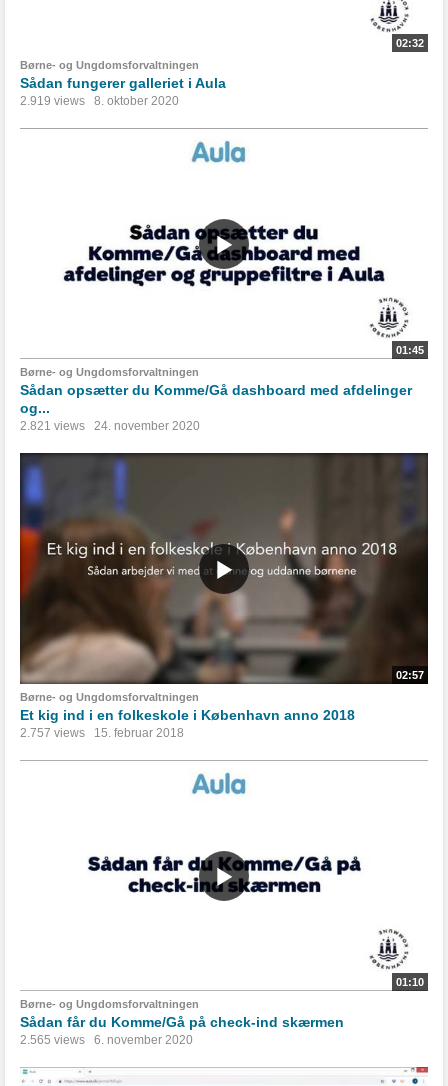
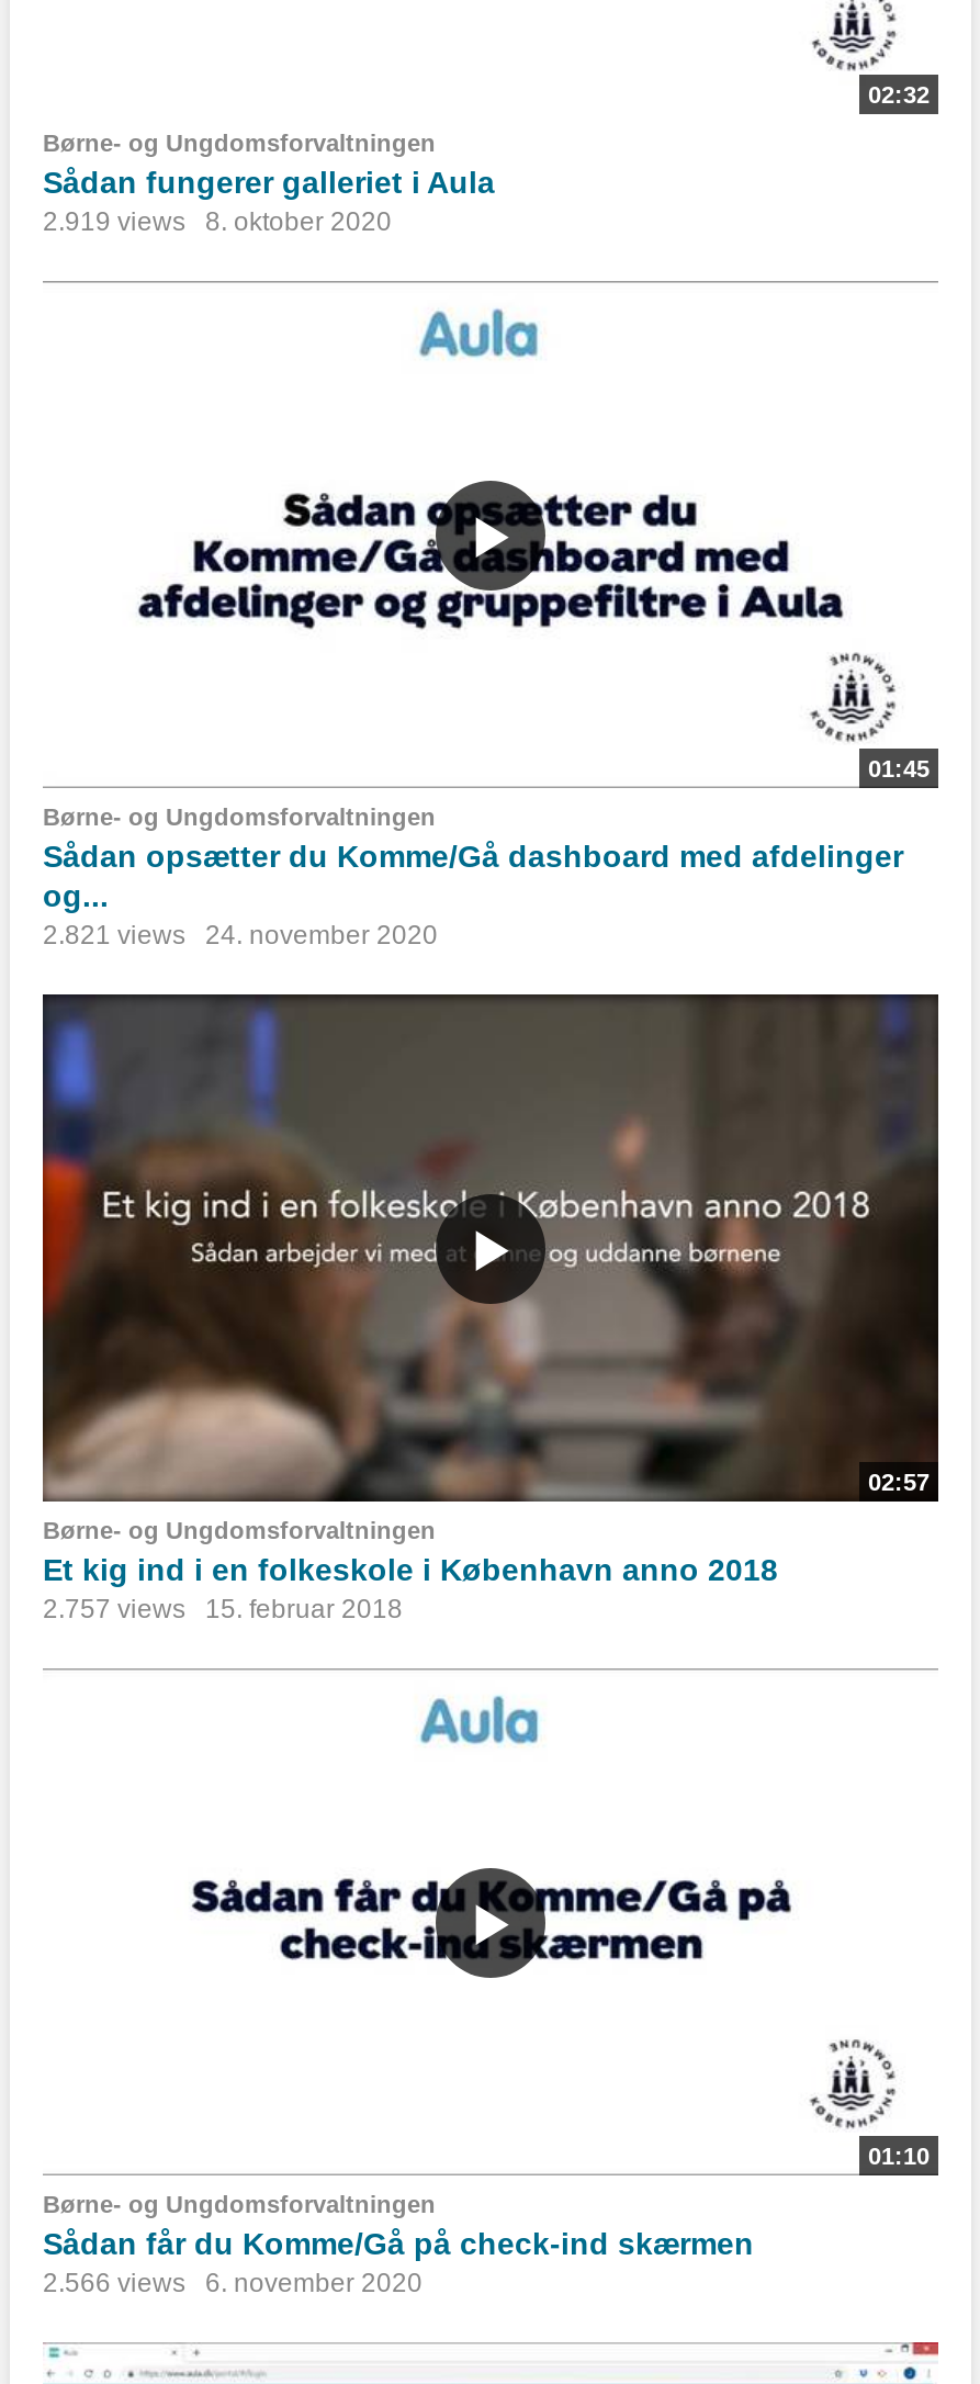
- 2.565 views 6. november 2020
+ 2.566 views 6. november 2020
